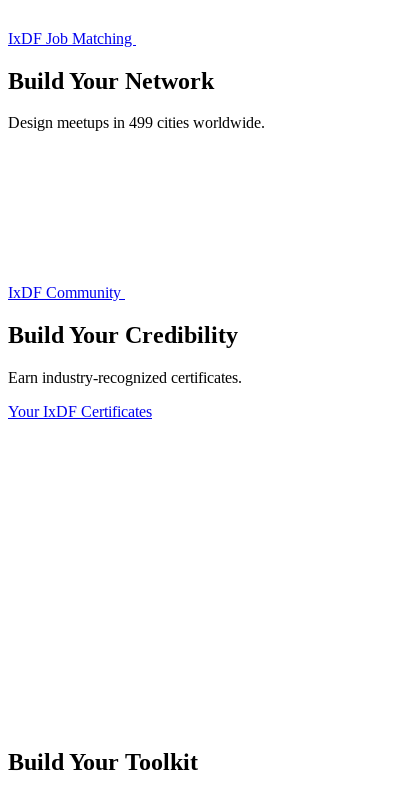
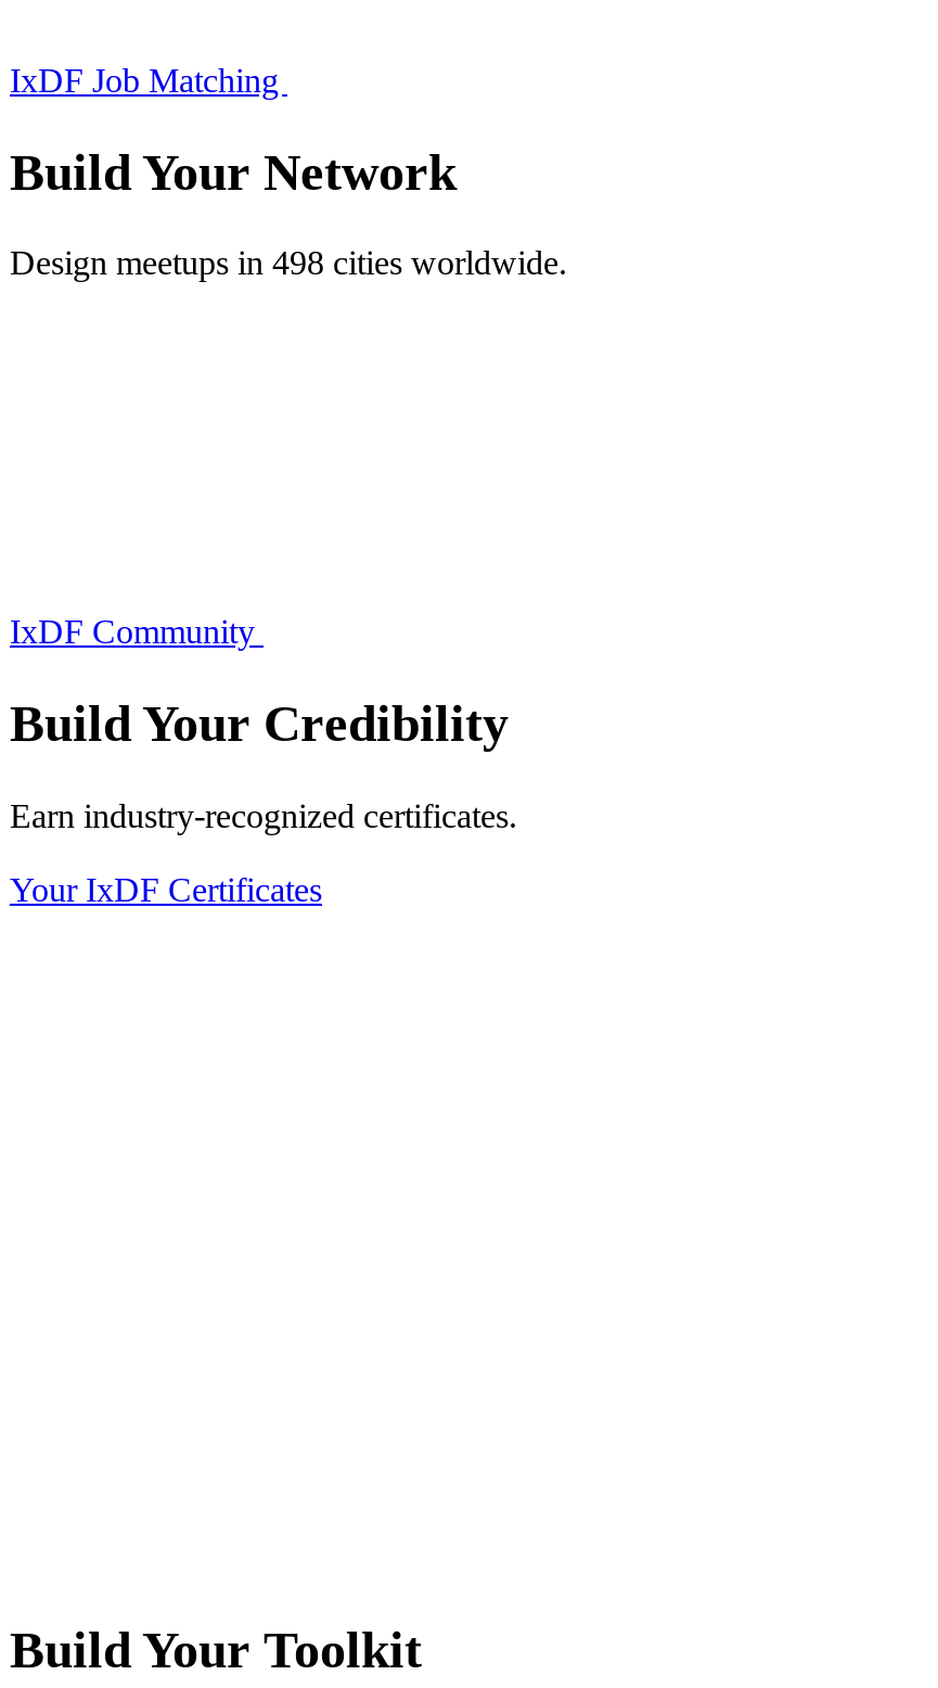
- Design meetups in 499 cities worldwide.
+ Design meetups in 498 cities worldwide.
